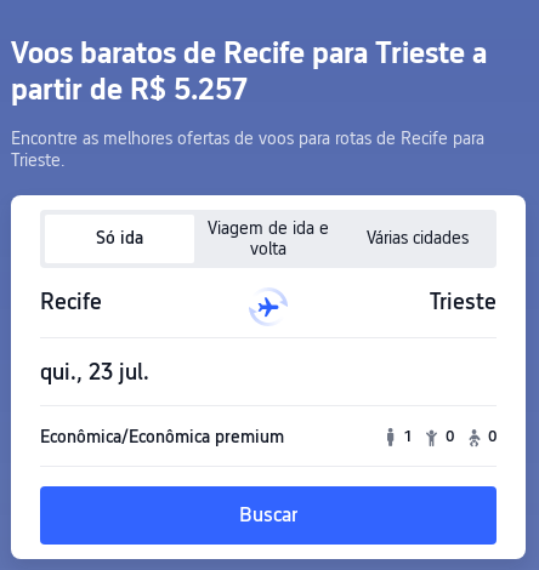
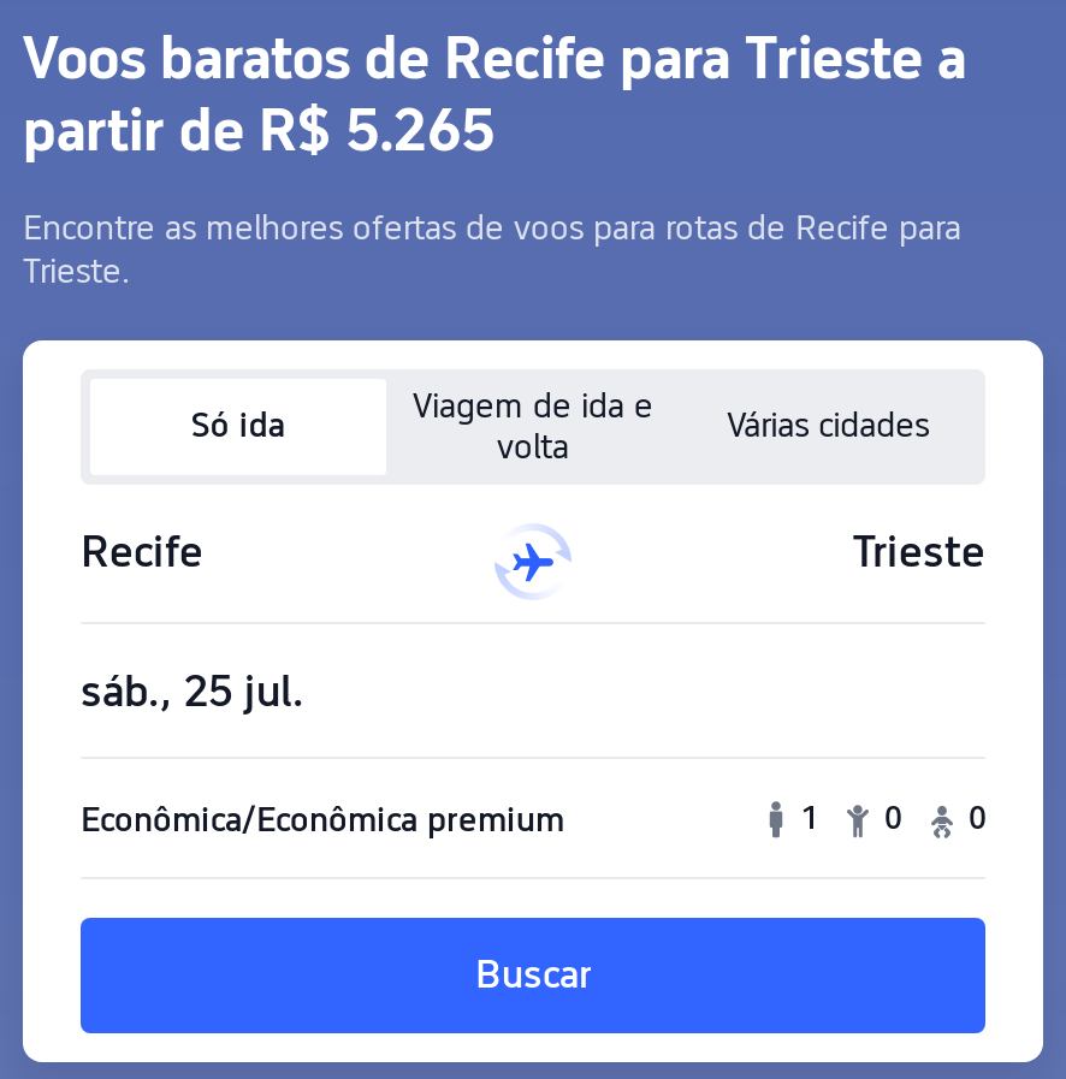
- partir de R$ 5.257
+ partir de R$ 5.265

- qui., 23 jul.
+ sáb., 25 jul.
